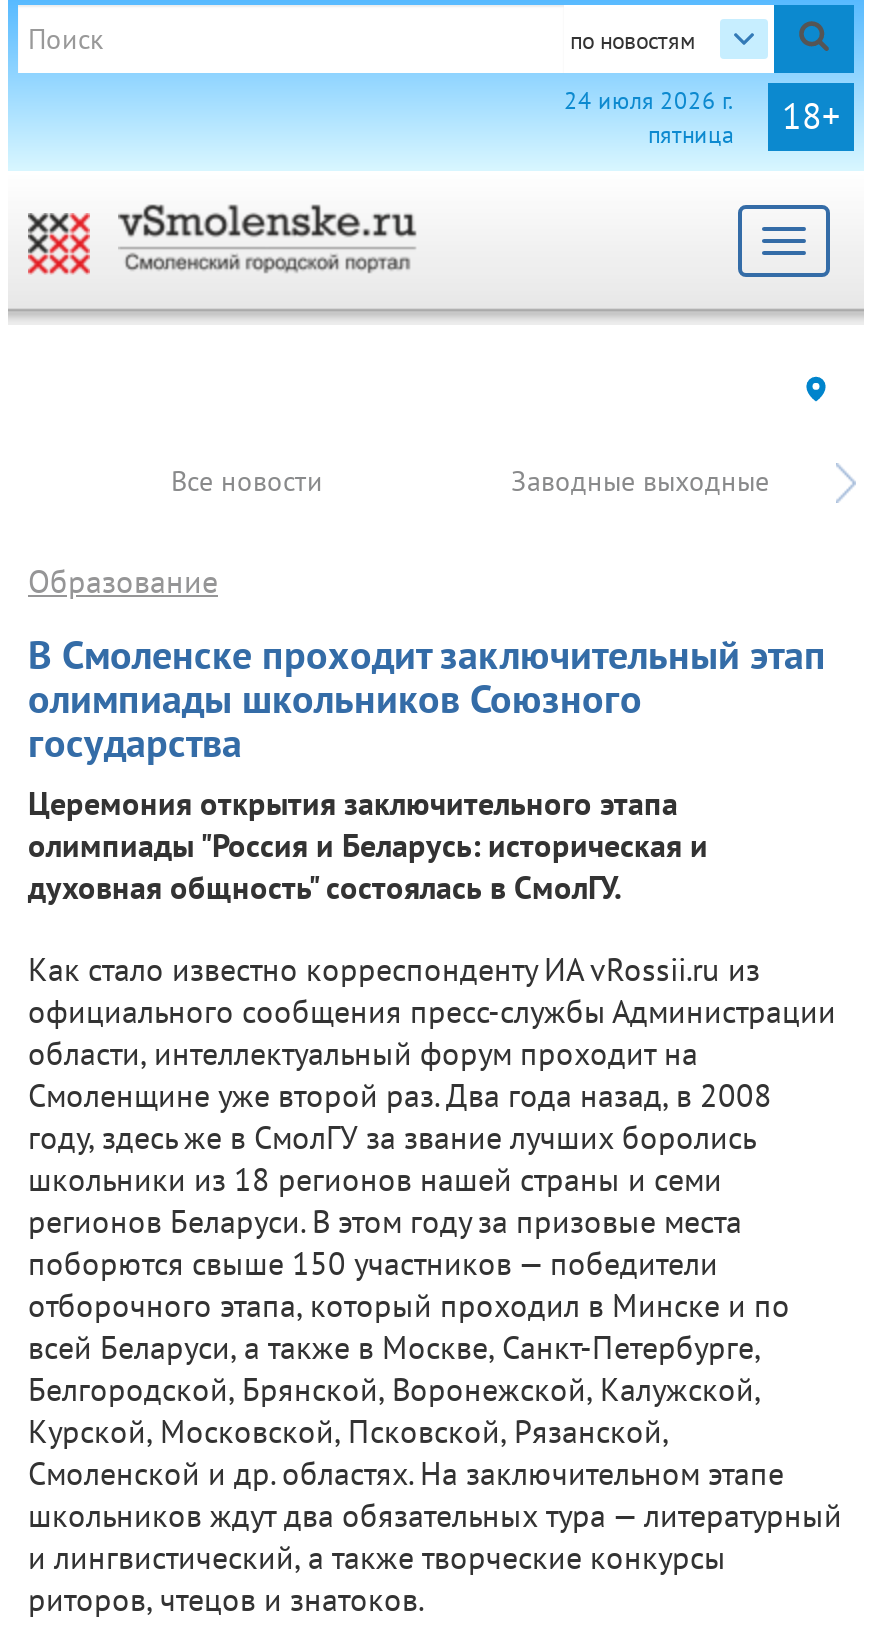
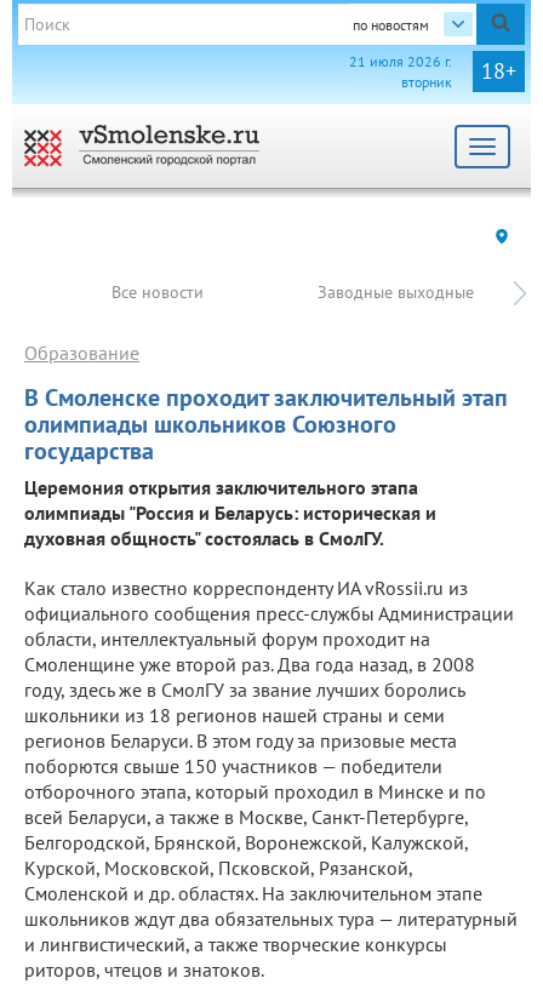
- 24 июля 2026 г.
- пятница
+ 21 июля 2026 г.
+ вторник
